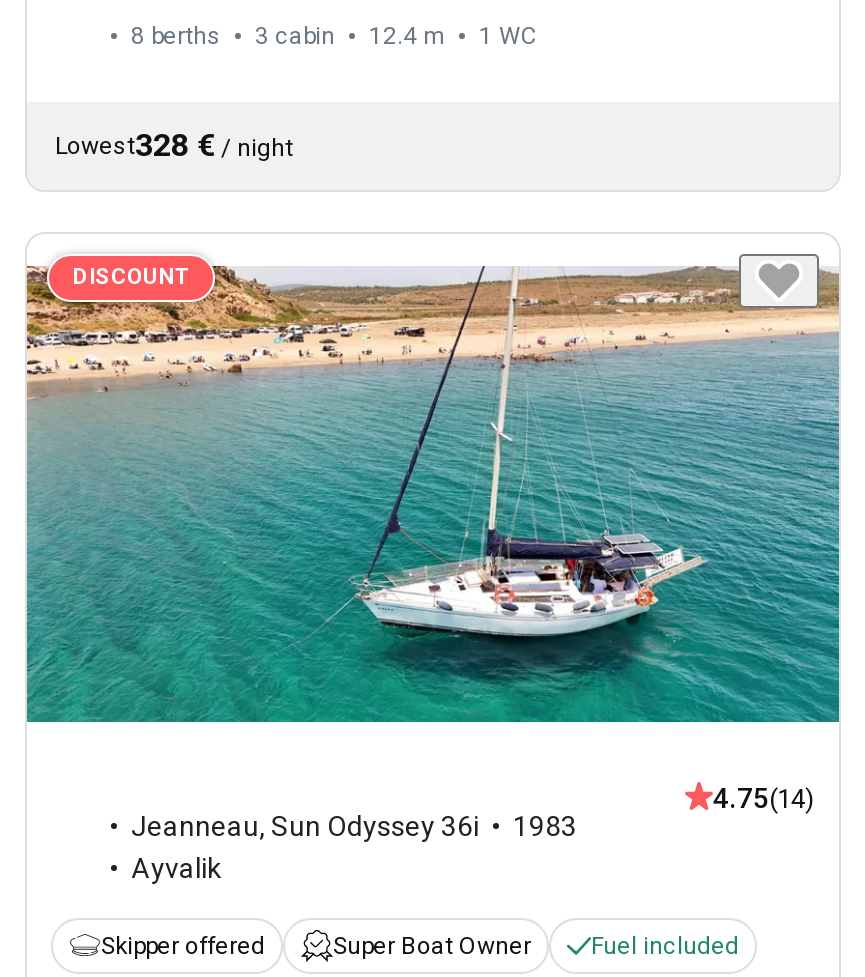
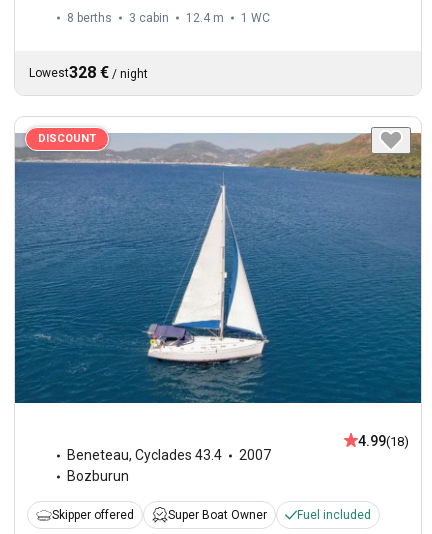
- [image]
- 4.75(14)
+ [image]
+ 4.99(18)

- Jeanneau, Sun Odyssey 36i
- 1983
- Ayvalik
+ Beneteau, Cyclades 43.4
+ 2007
+ Bozburun
